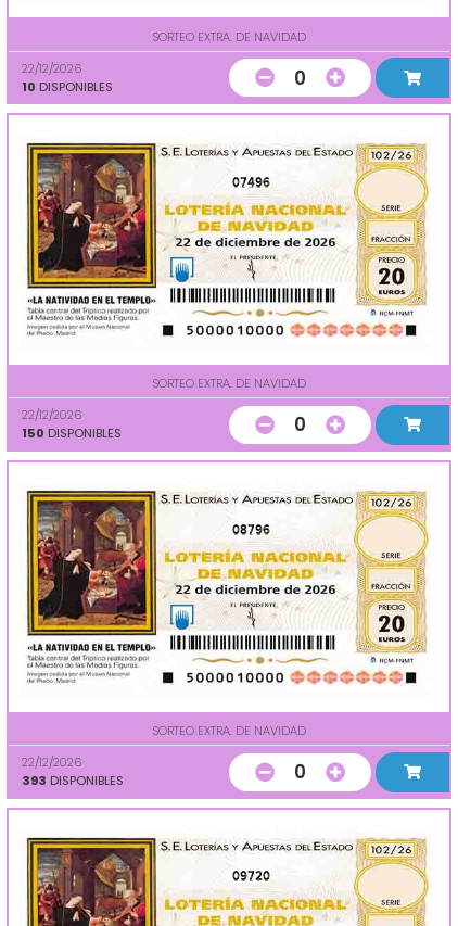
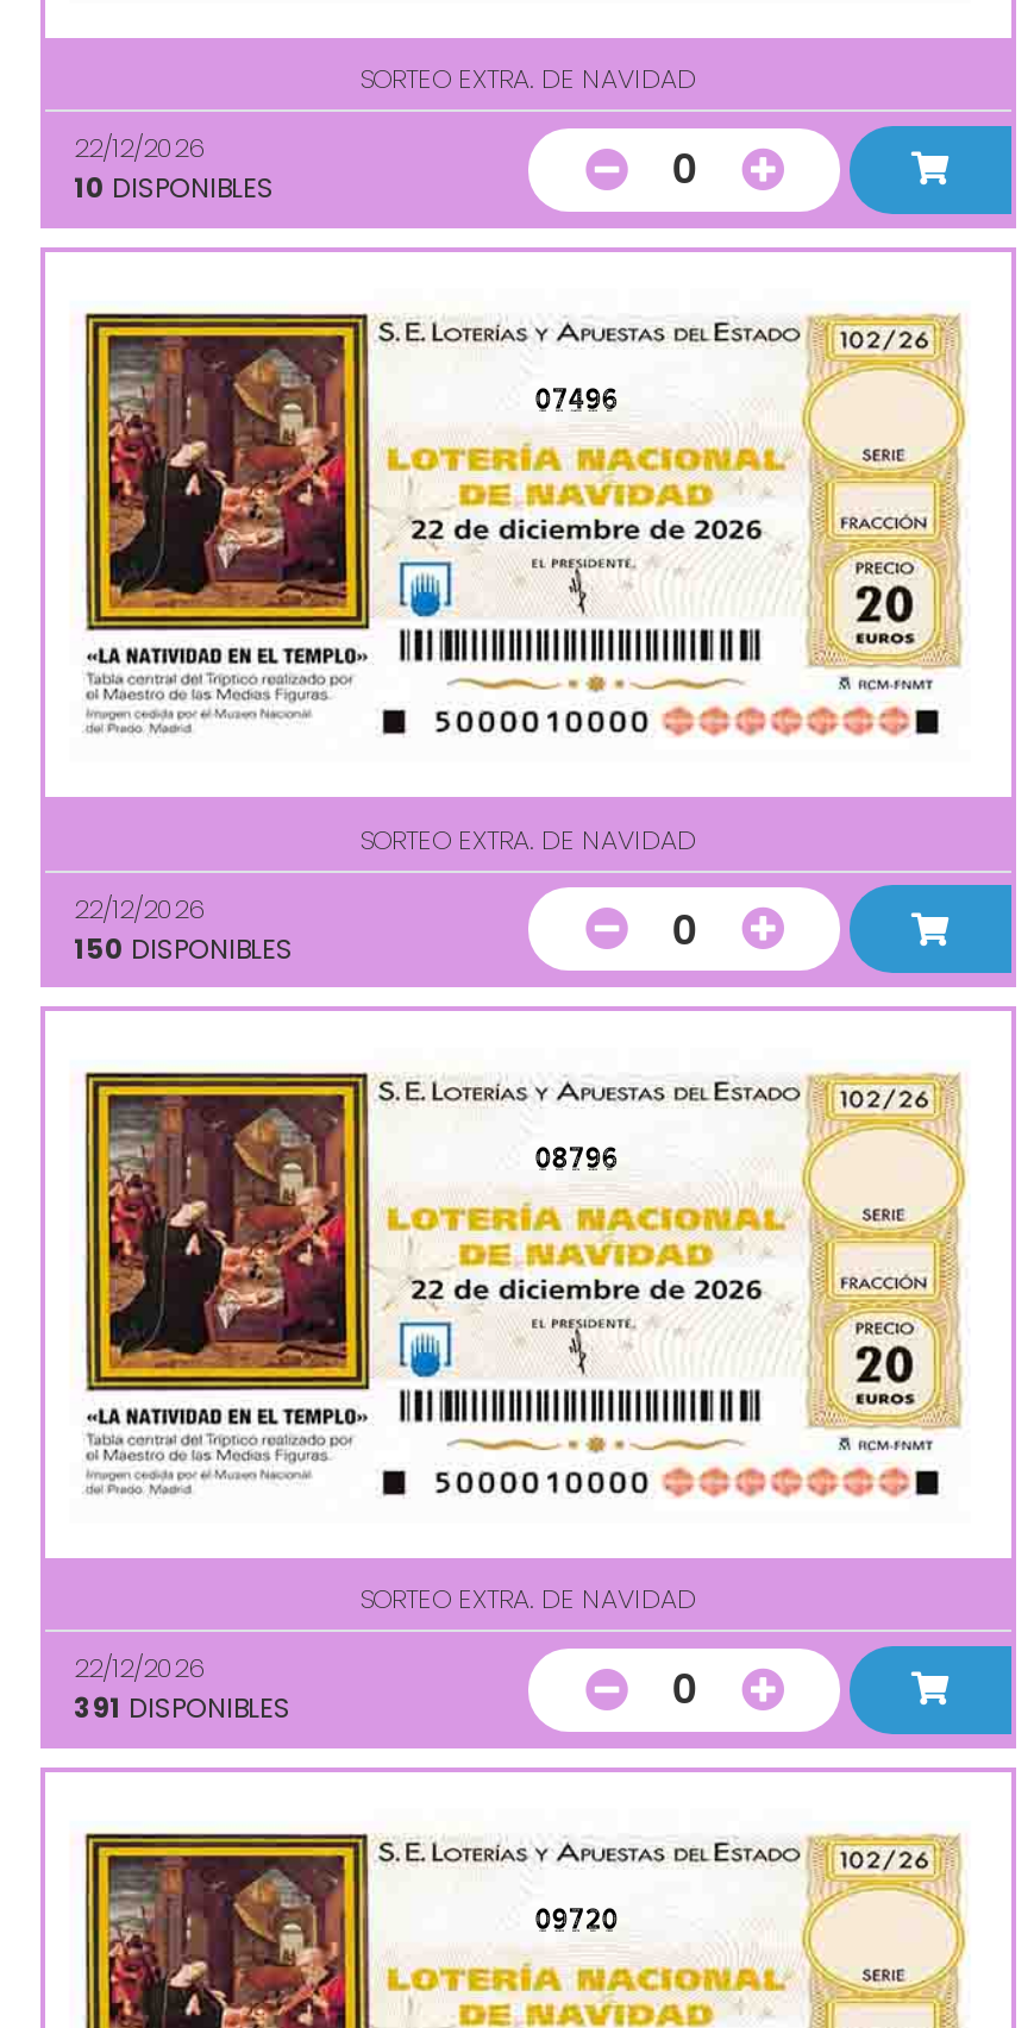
- 393 DISPONIBLES
+ 391 DISPONIBLES
